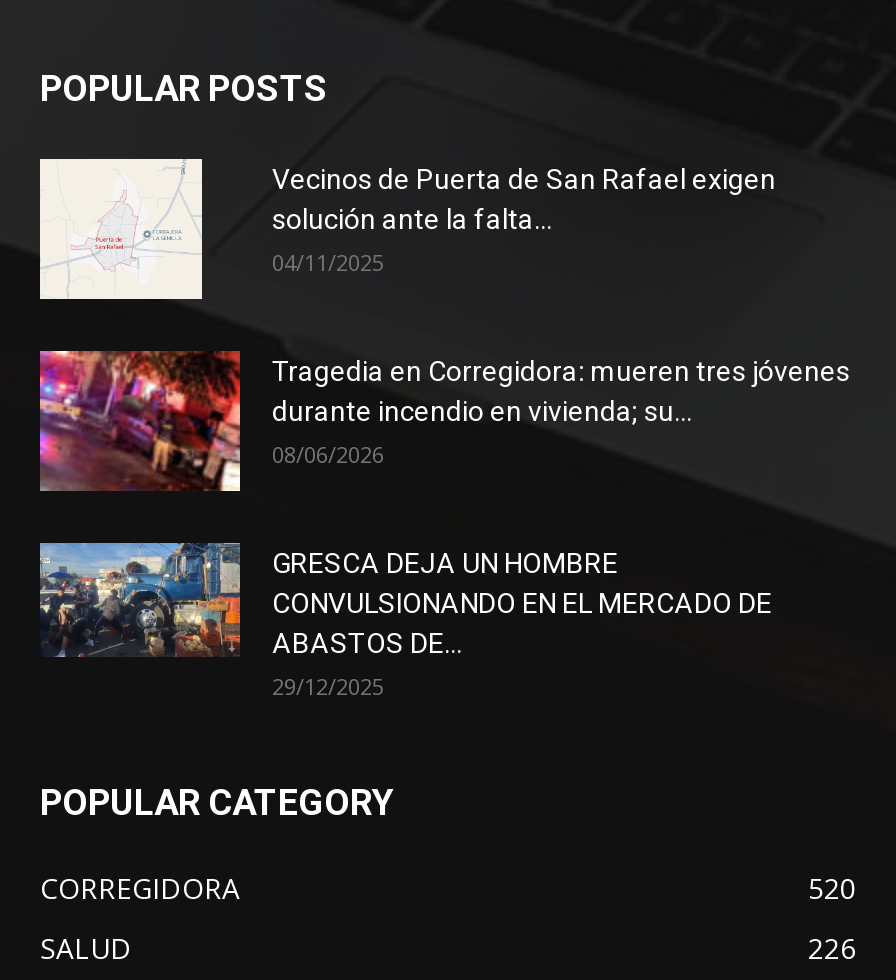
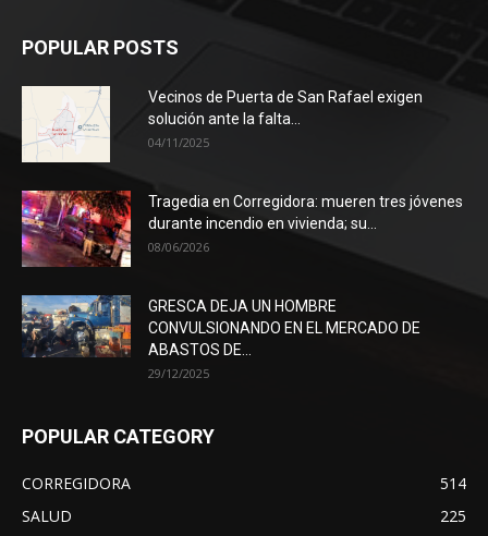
- 520
+ 514

- 226
+ 225
